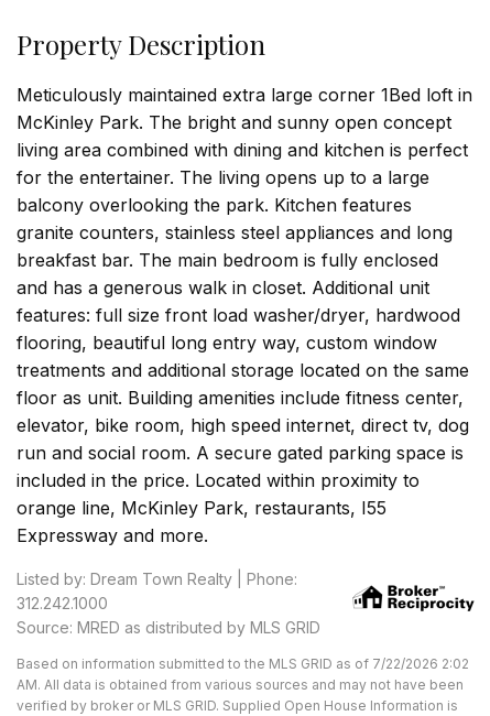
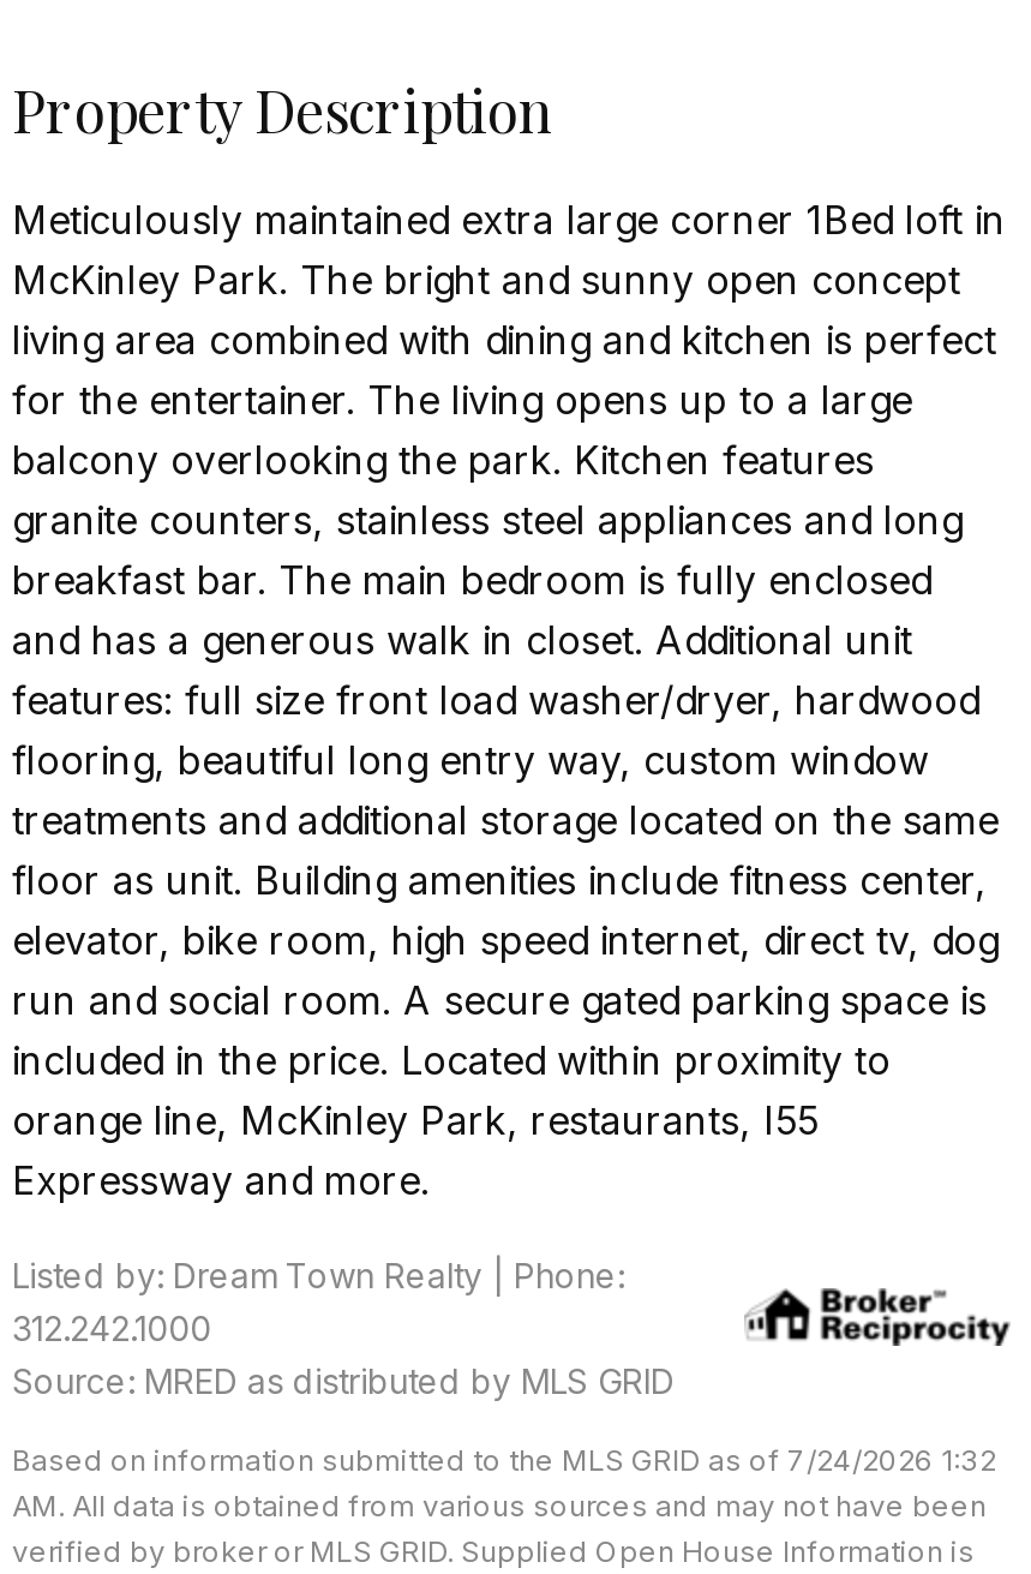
- Based on information submitted to the MLS GRID as of 7/22/2026 2:02
+ Based on information submitted to the MLS GRID as of 7/24/2026 1:32
